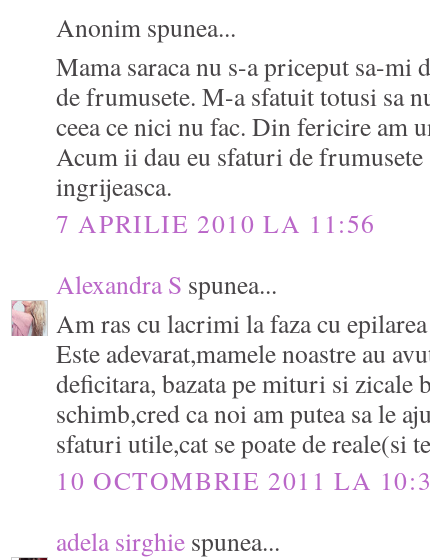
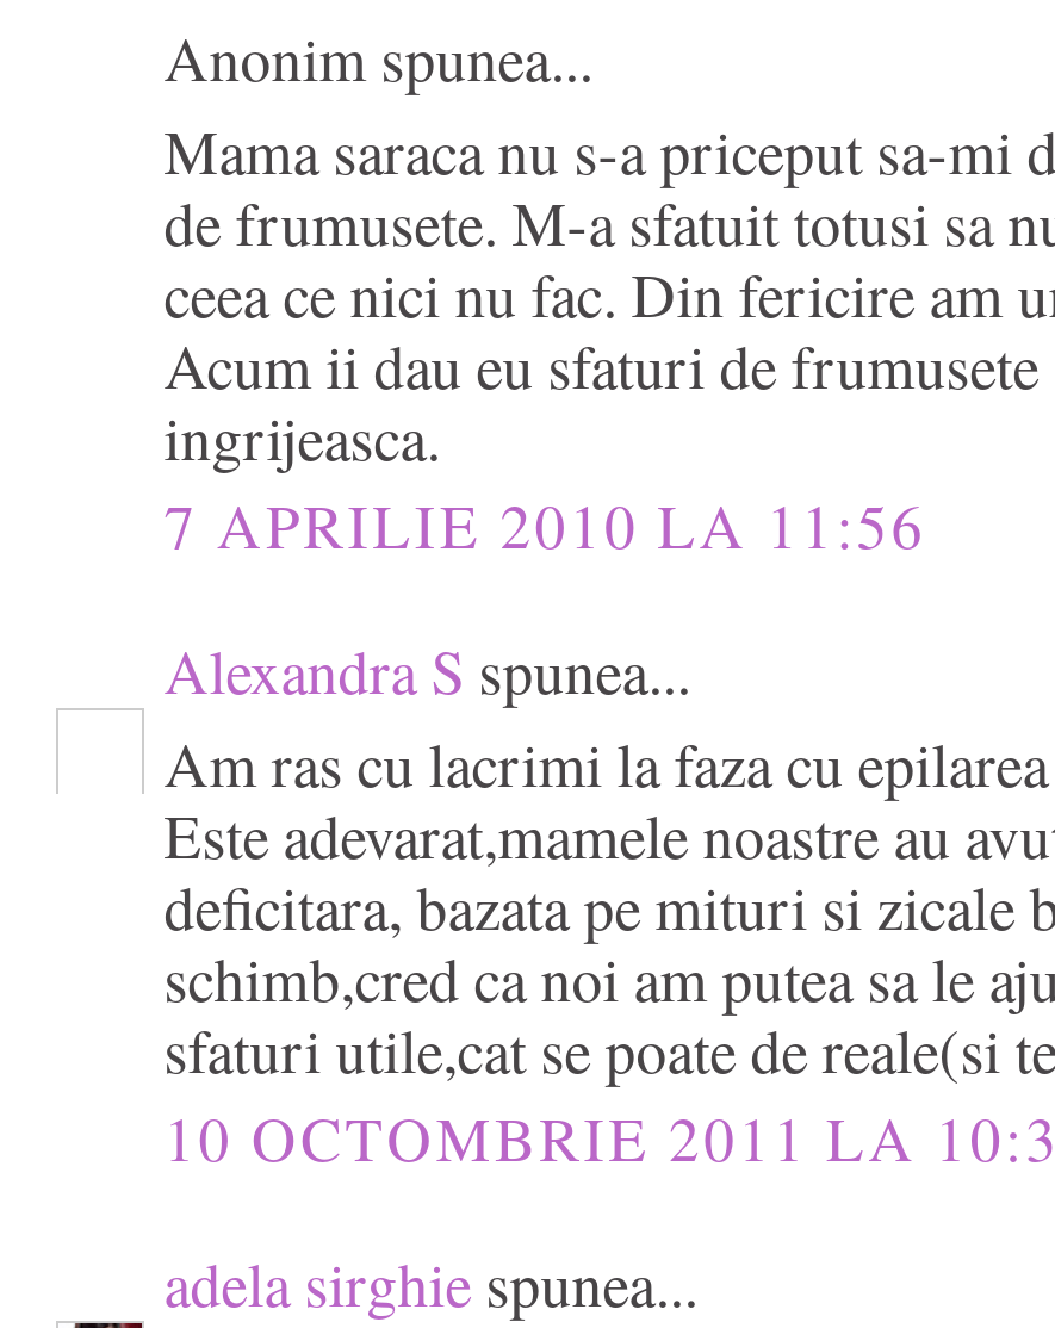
- [image]
